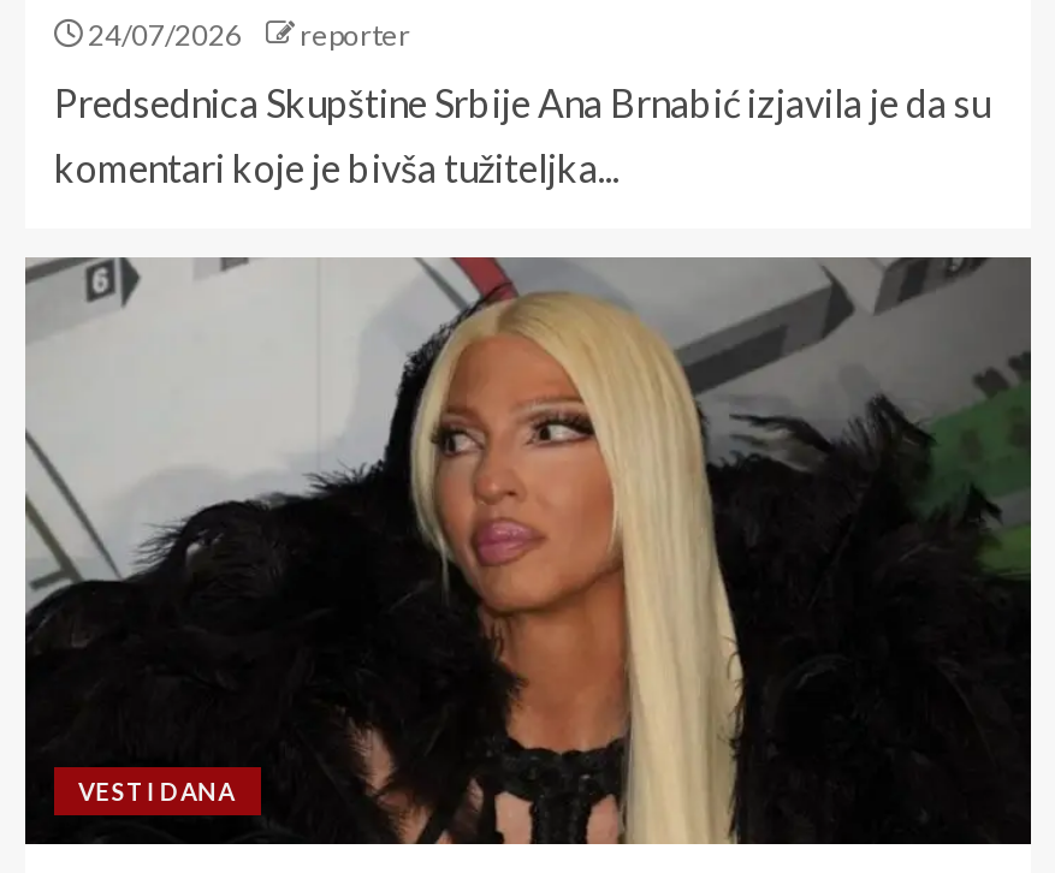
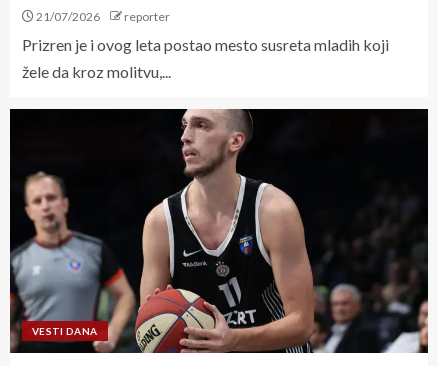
- 24/07/2026 reporter
+ 21/07/2026 reporter

- Predsednica Skupštine Srbije Ana Brnabić izjavila je da su
- komentari koje je bivša tužiteljka...
+ Prizren je i ovog leta postao mesto susreta mladih koji
+ žele da kroz molitvu,...

- [image]
+ [image]
